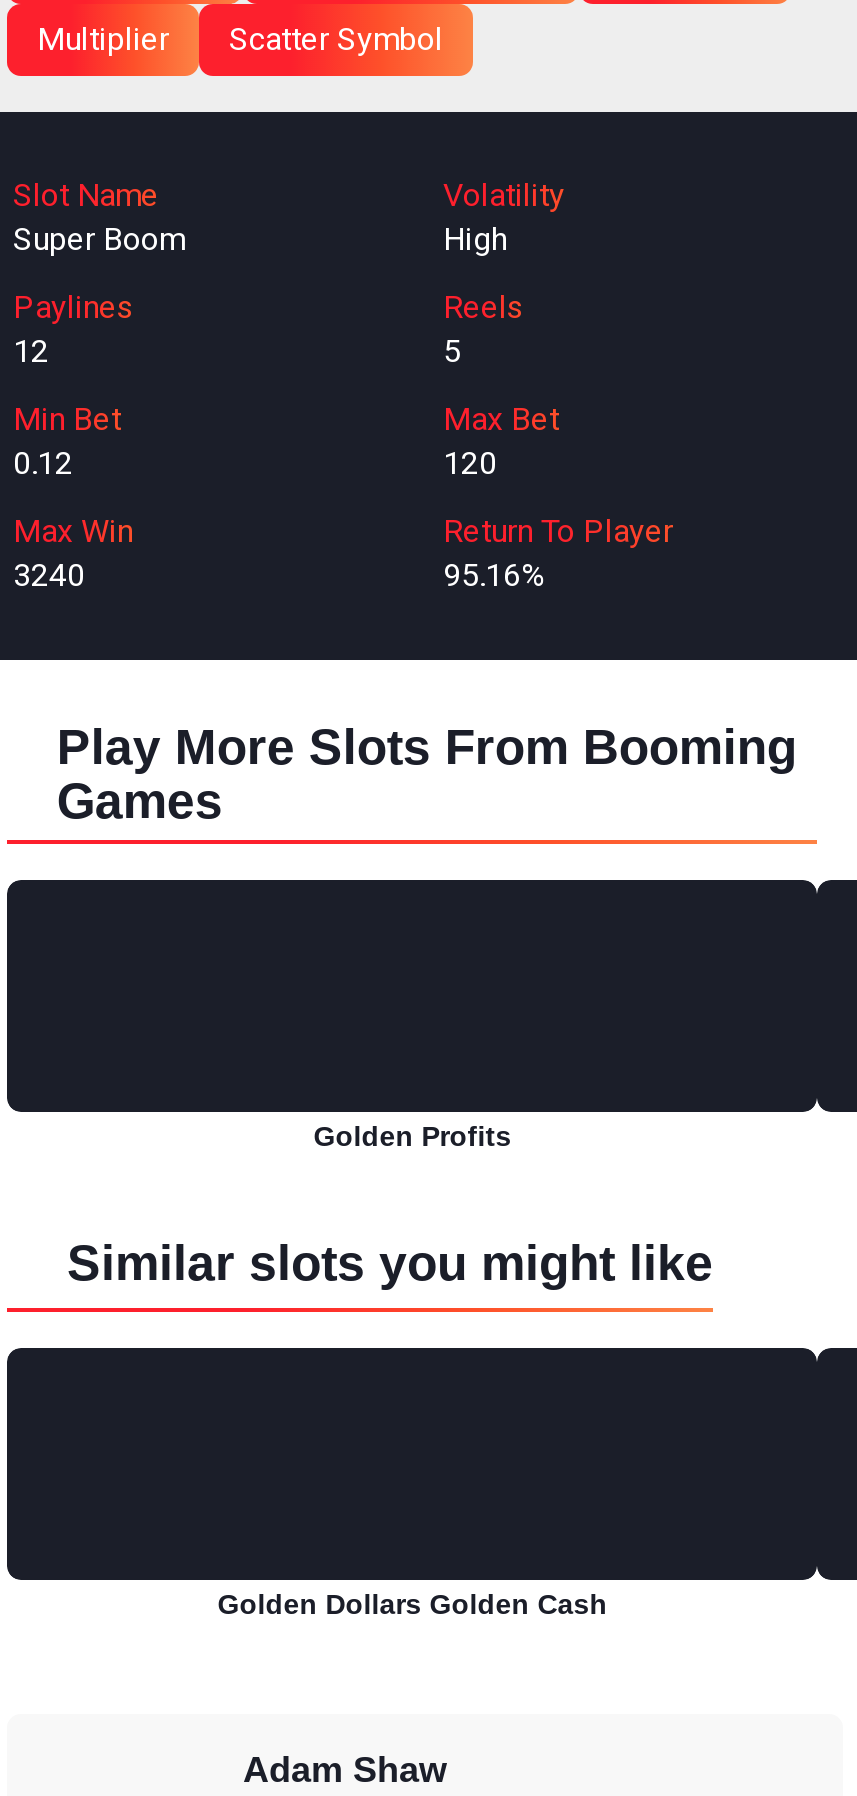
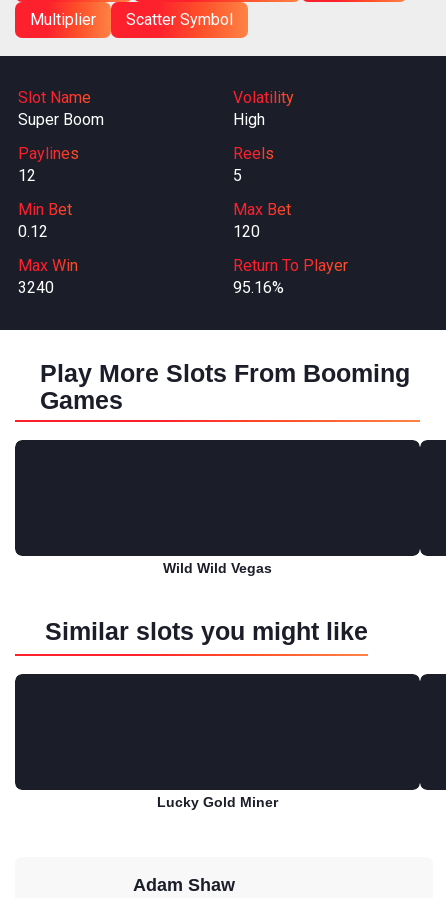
- Golden Profits
+ Wild Wild Vegas

- Golden Dollars Golden Cash
+ Lucky Gold Miner
